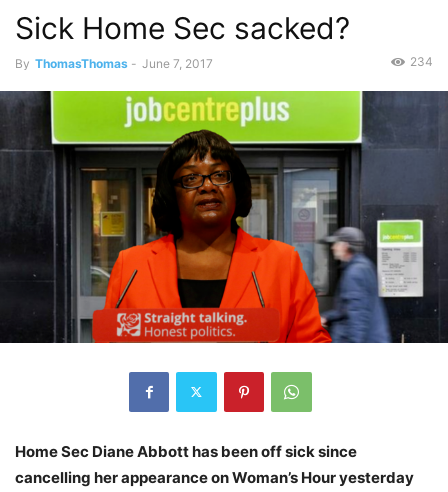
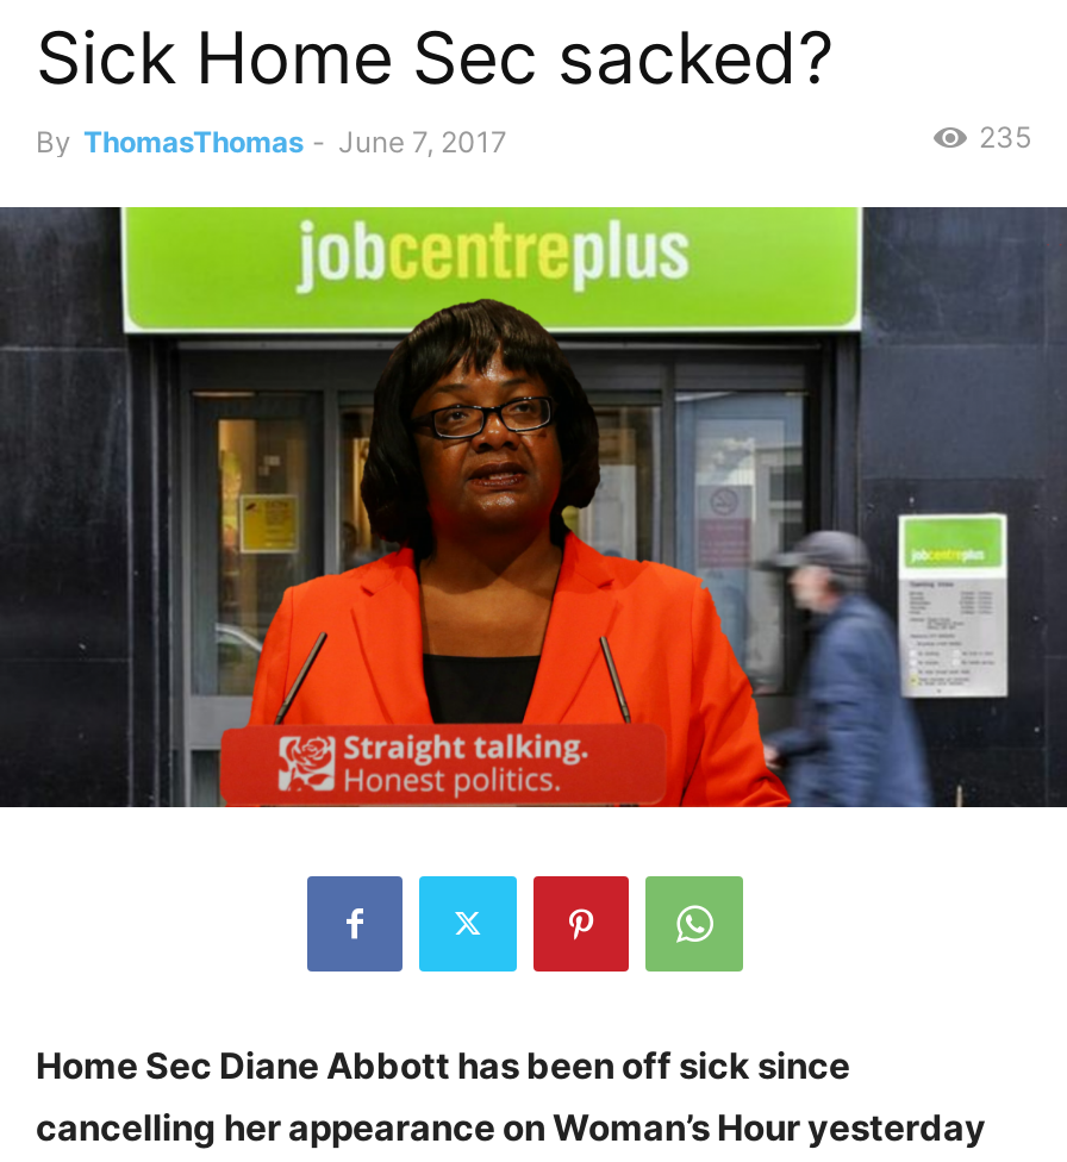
- 234
+ 235
